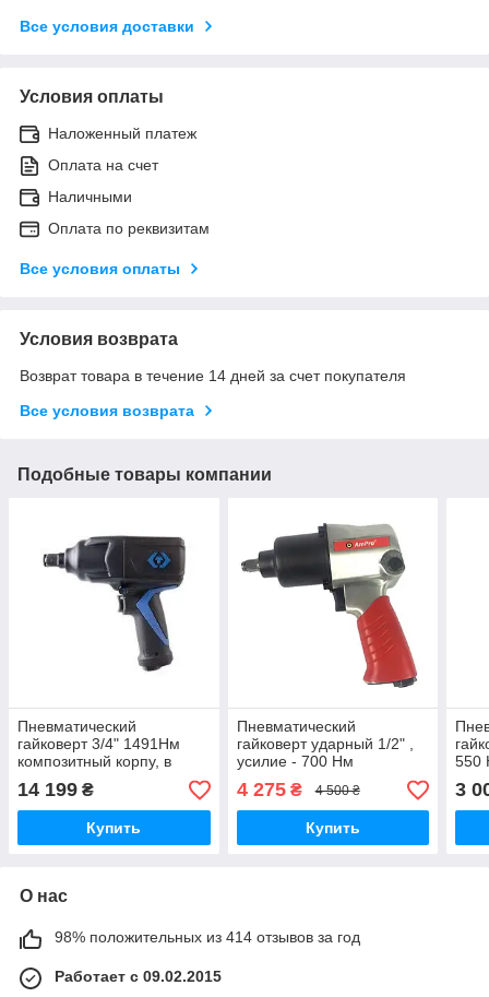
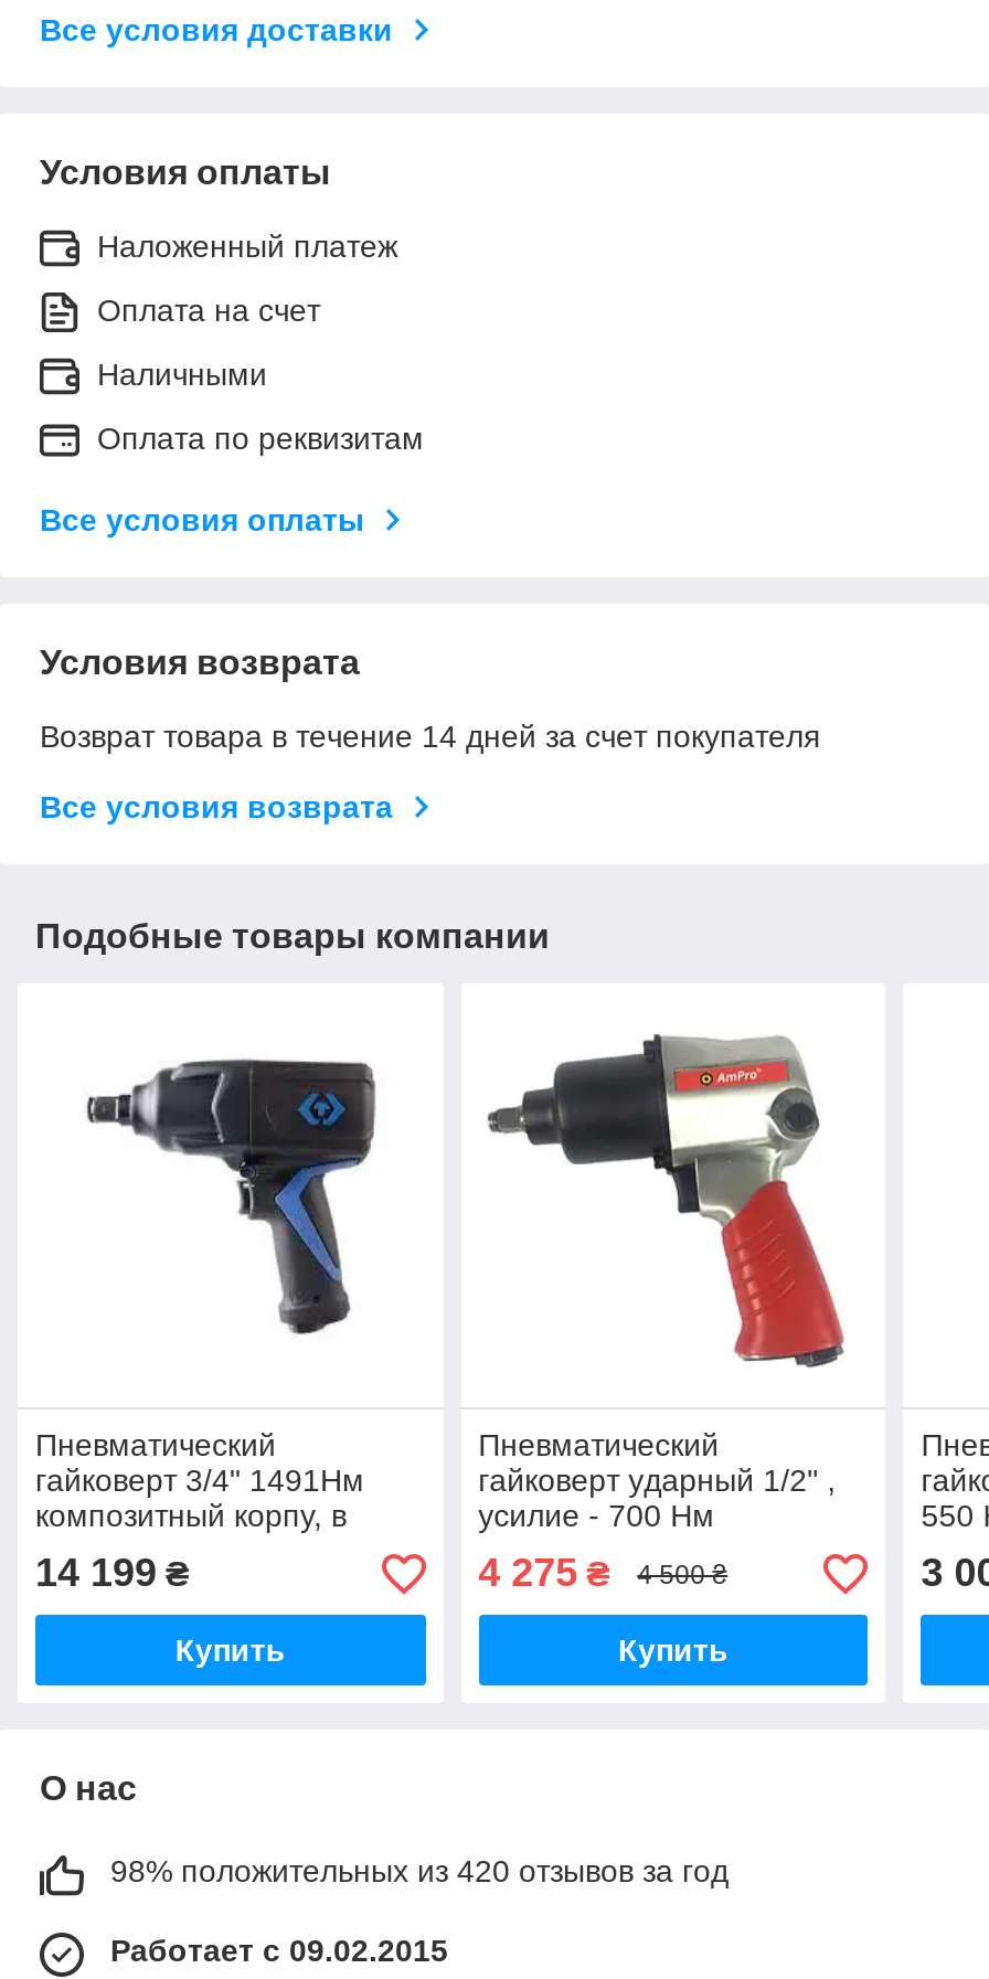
- 98% положительных из 414 отзывов за год
+ 98% положительных из 420 отзывов за год
